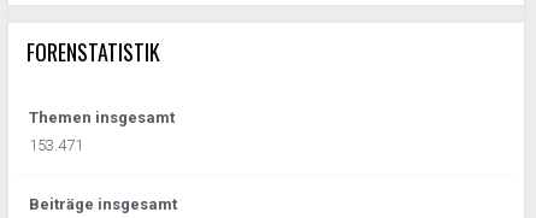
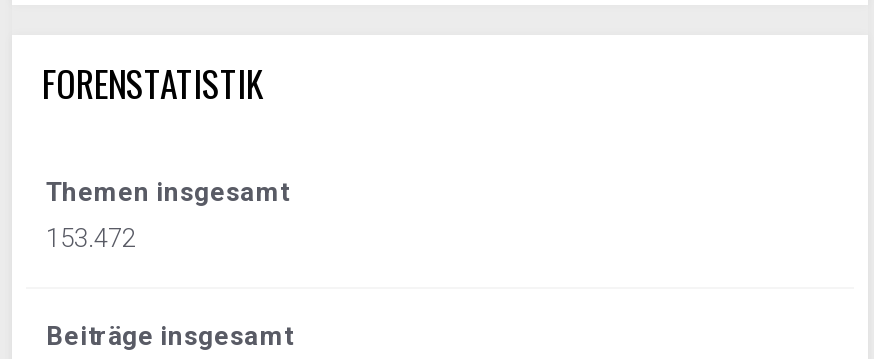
- 153.471
+ 153.472
